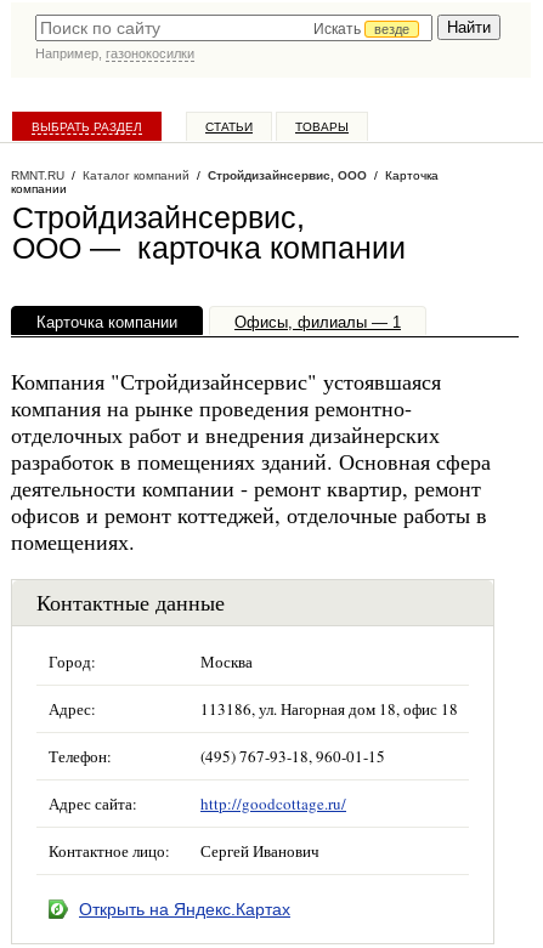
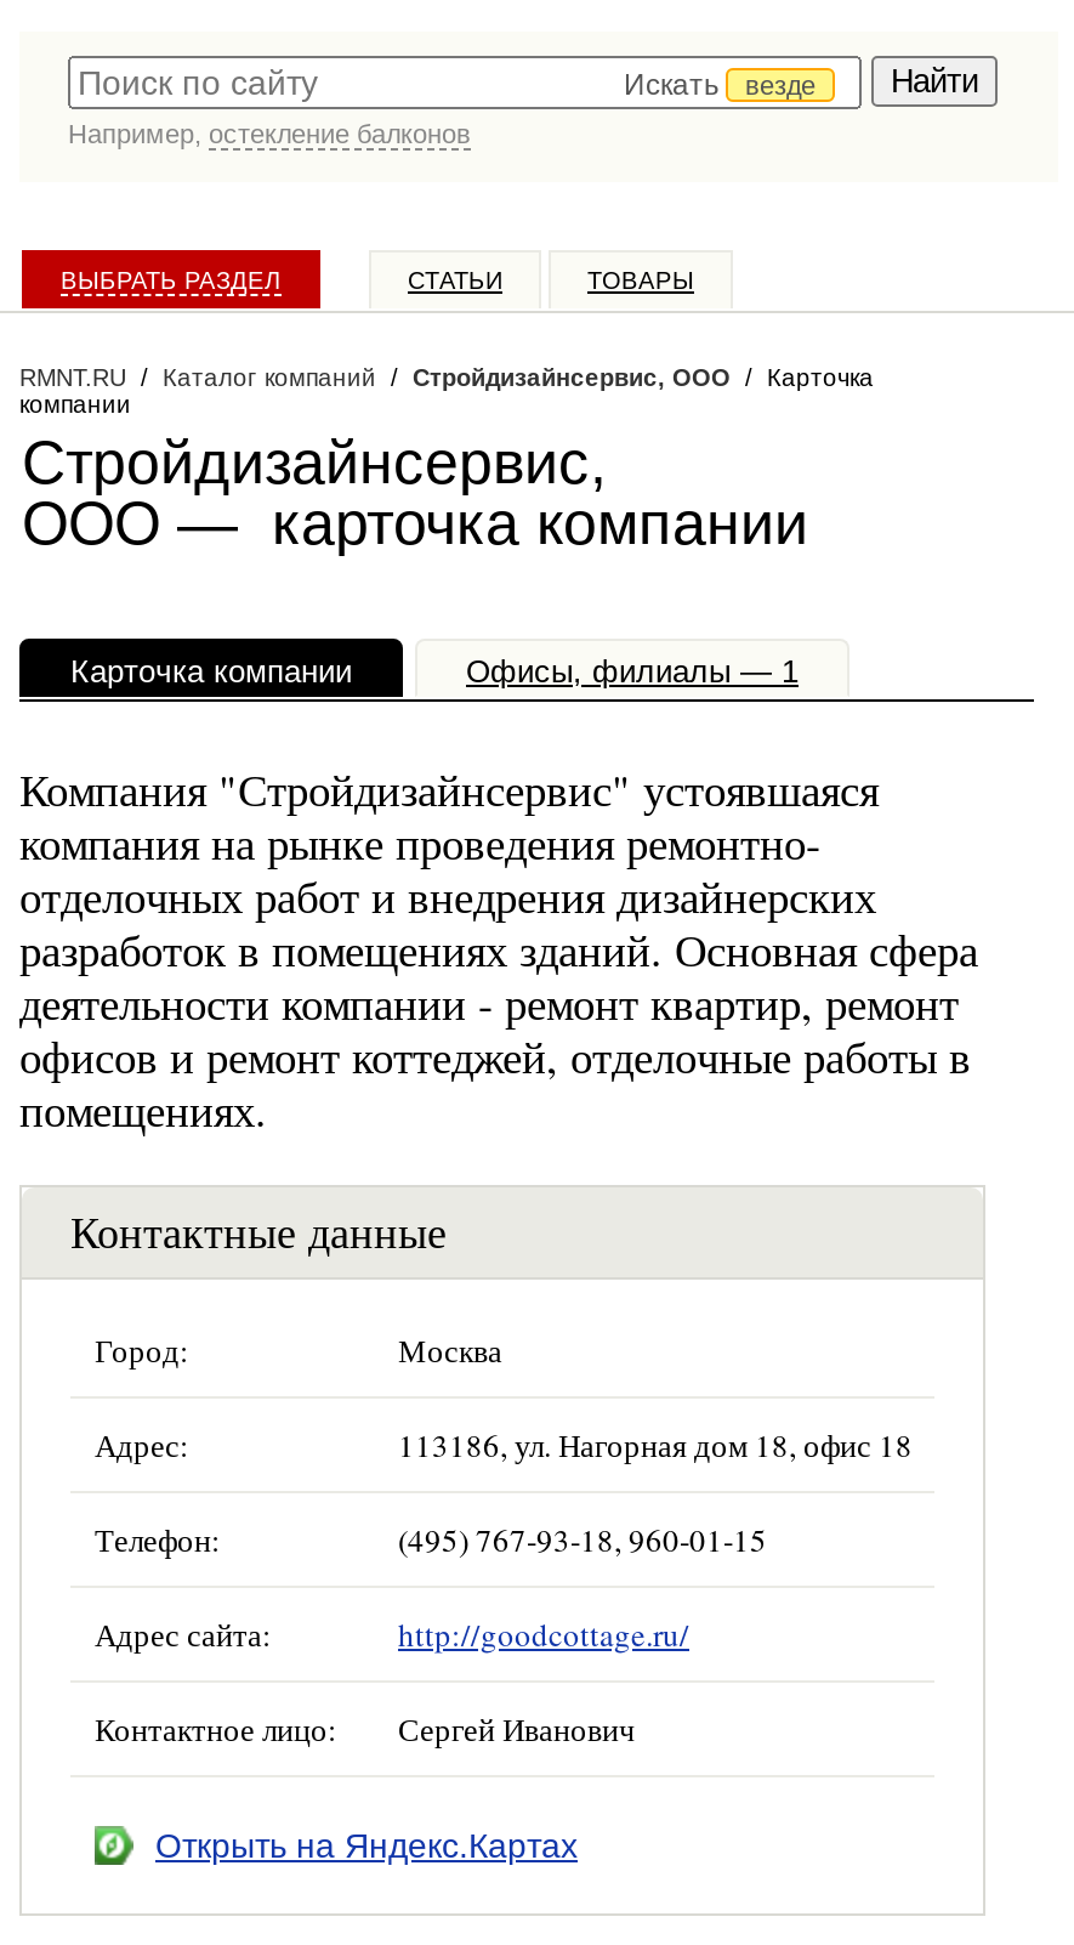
- Например, газонокосилки
+ Например, остекление балконов
